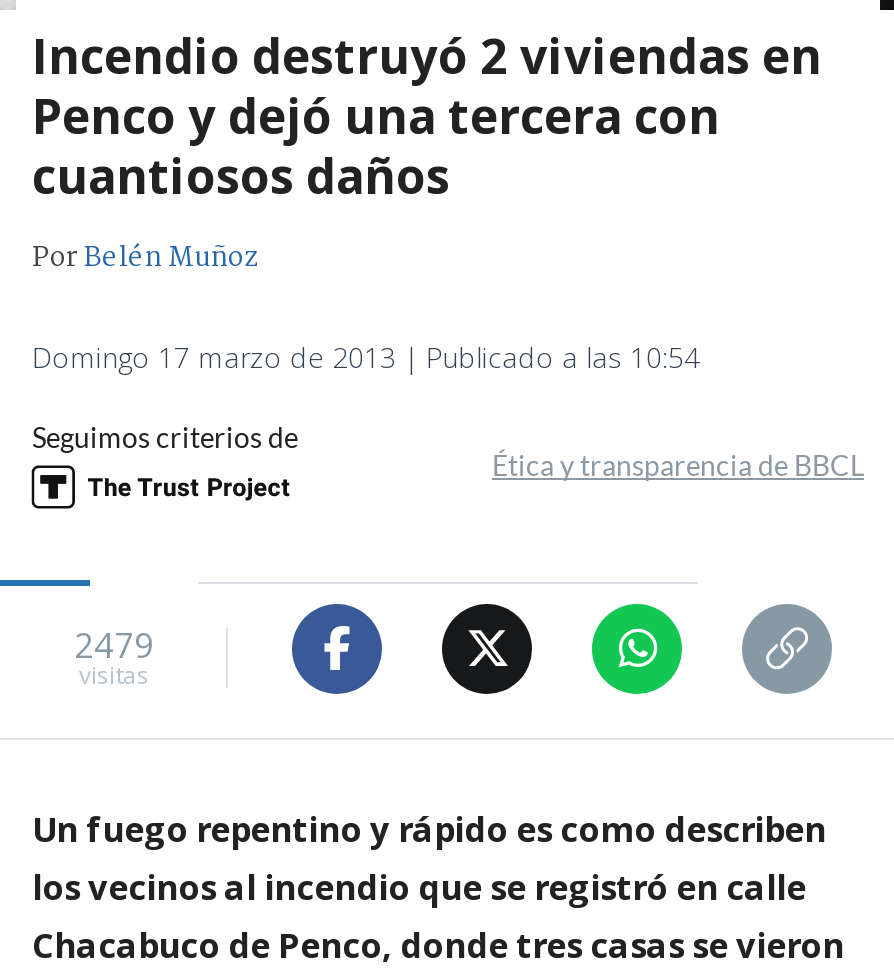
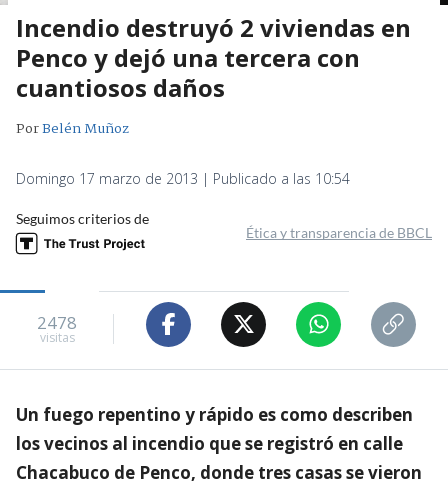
- 2479
+ 2478
